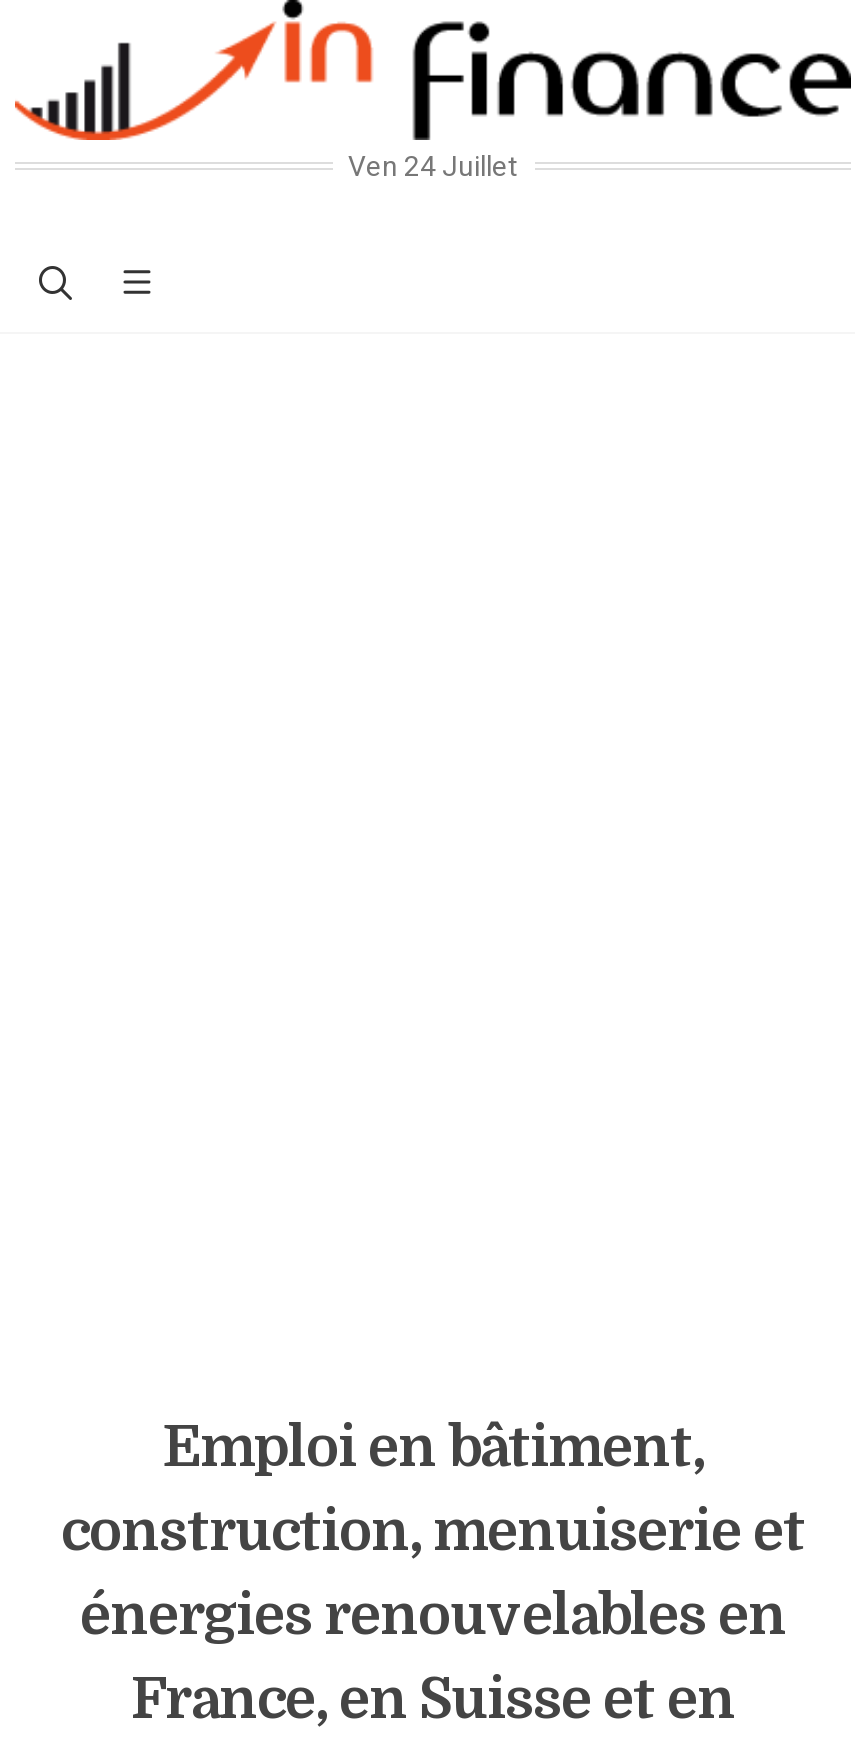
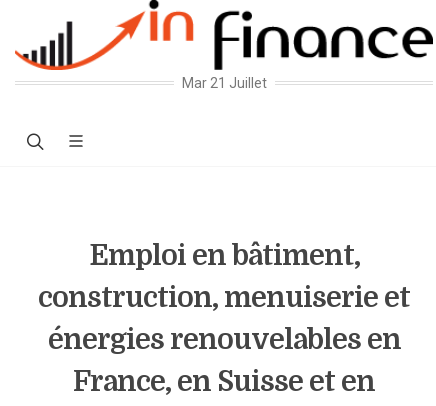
- Ven 24 Juillet
+ Mar 21 Juillet
